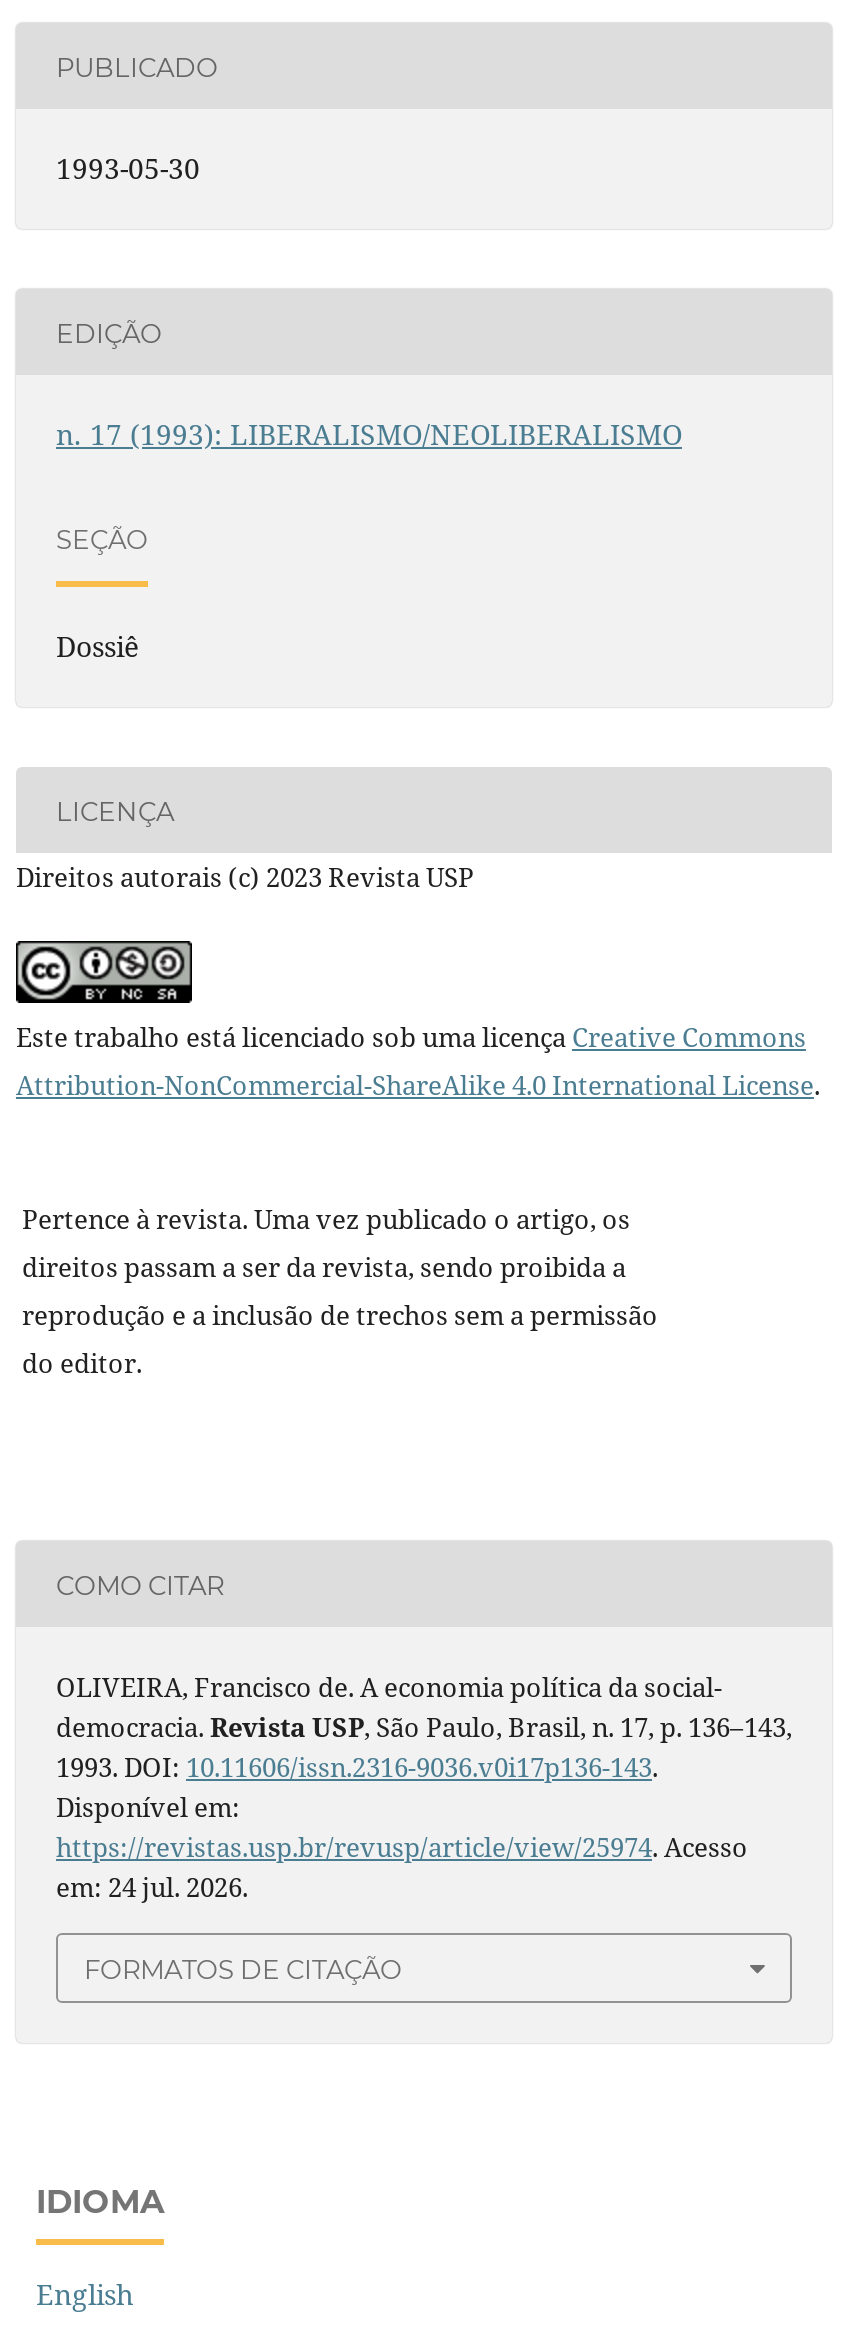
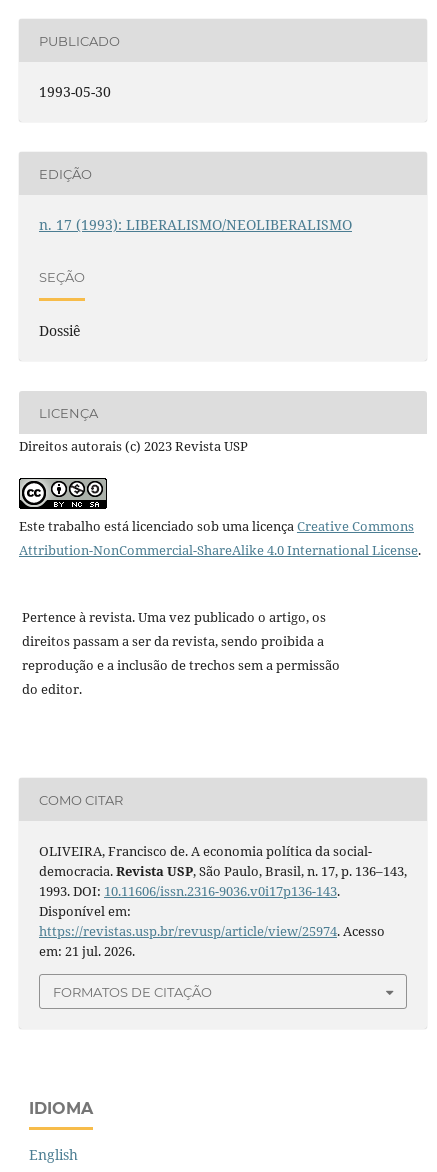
- em: 24 jul. 2026.
+ em: 21 jul. 2026.
